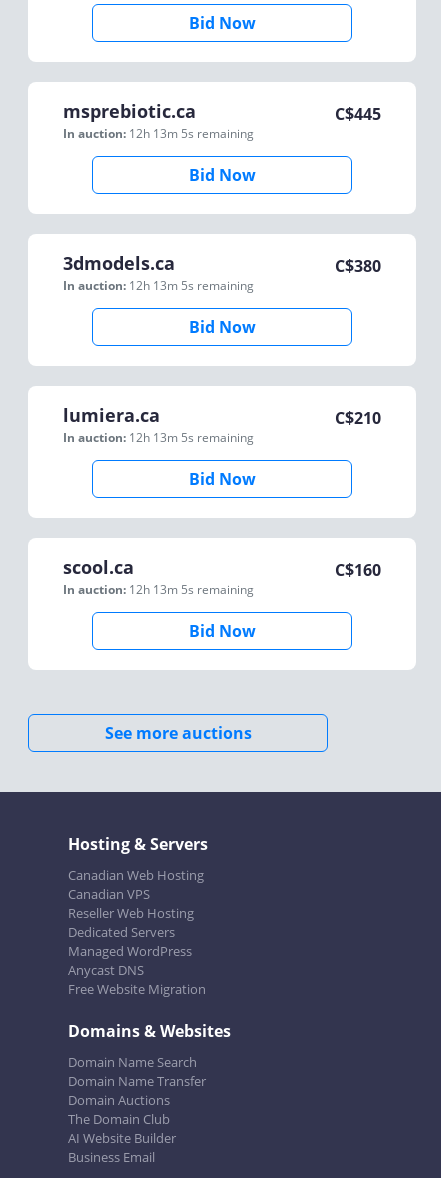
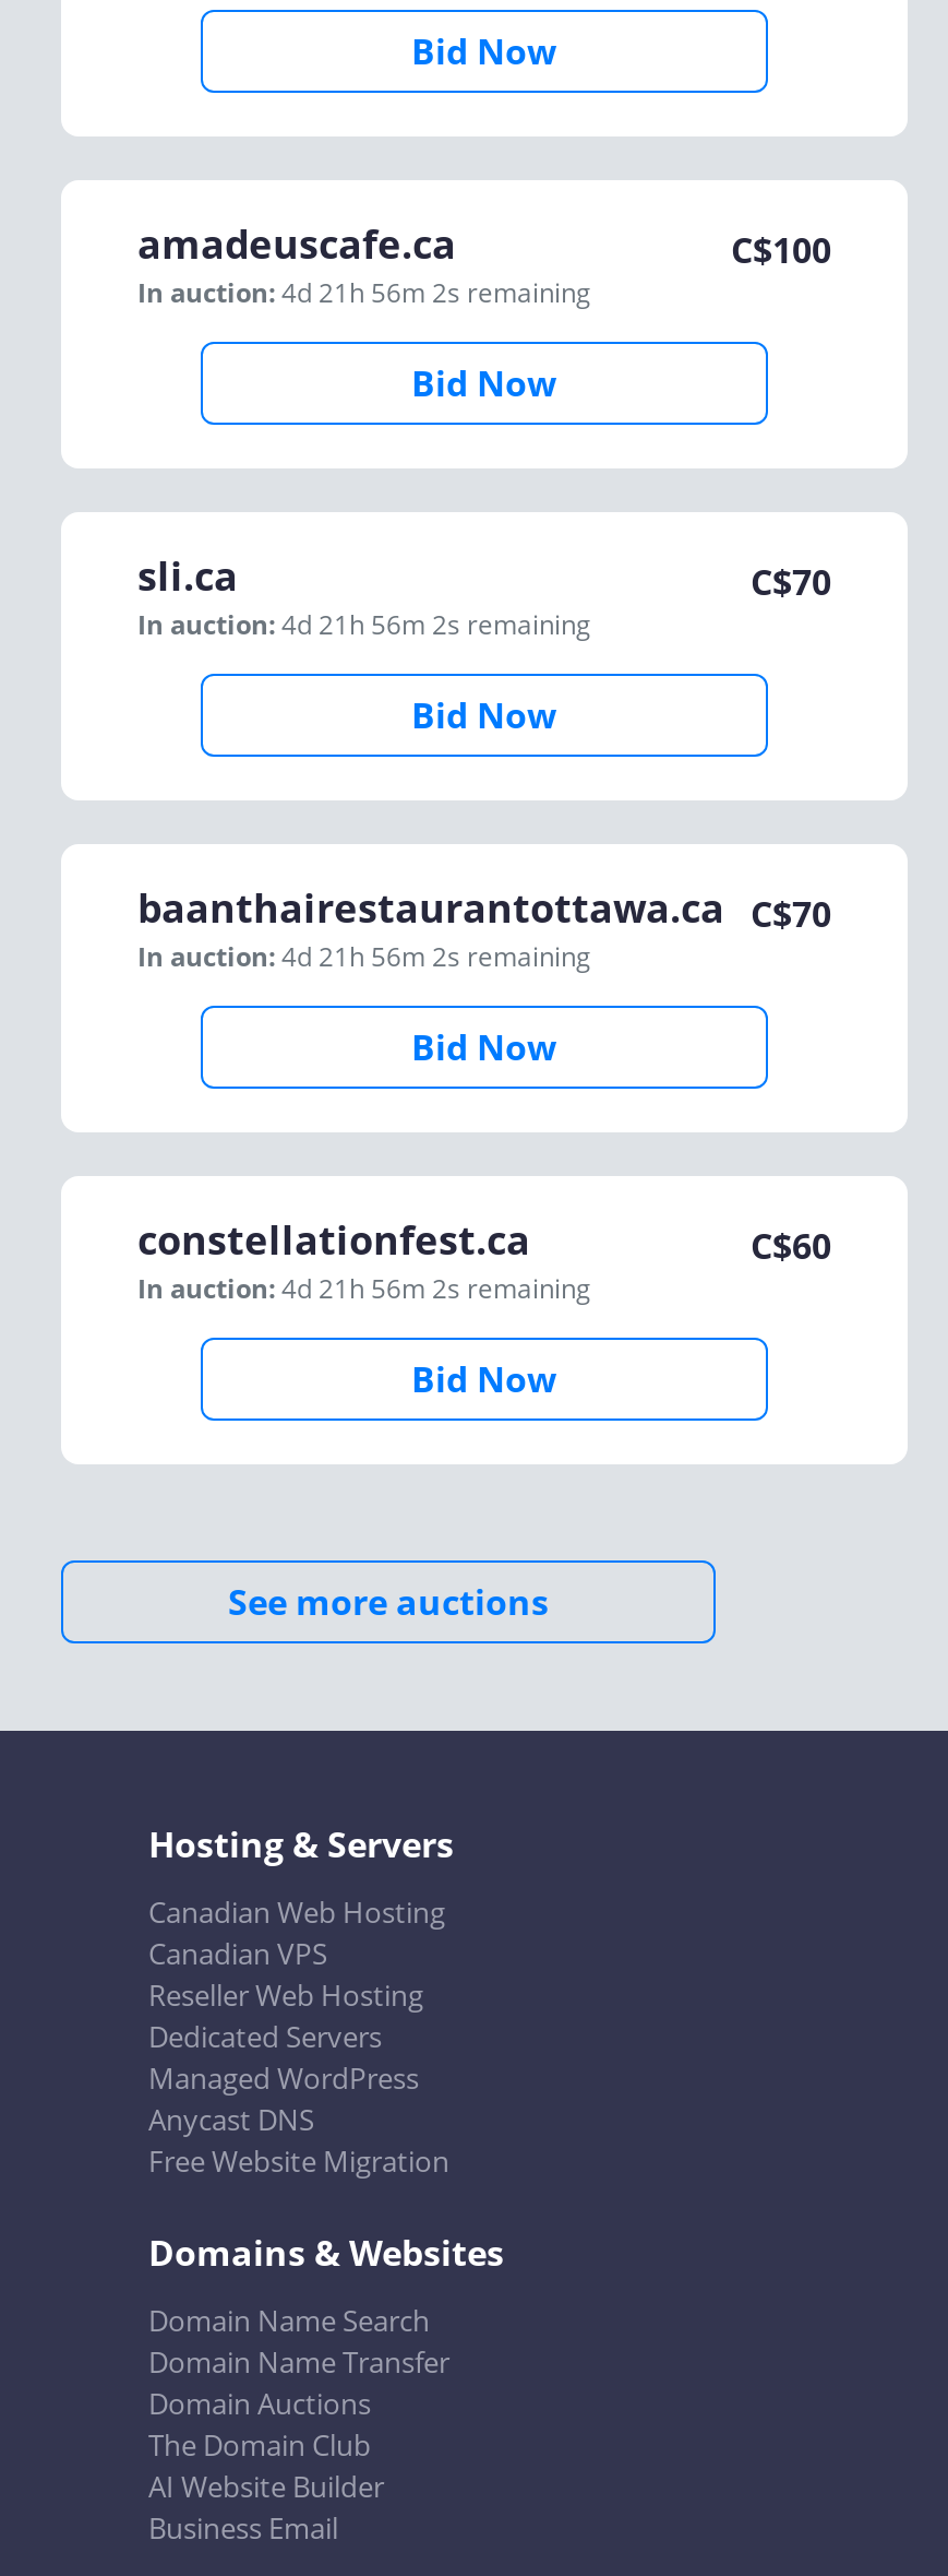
- msprebiotic.ca
- In auction: 12h 13m 5s remaining
+ amadeuscafe.ca
+ In auction: 4d 21h 56m 2s remaining

- C$445
+ C$100

- 3dmodels.ca
- In auction: 12h 13m 5s remaining
+ sli.ca
+ In auction: 4d 21h 56m 2s remaining

- C$380
+ C$70

- lumiera.ca
- In auction: 12h 13m 5s remaining
+ baanthairestaurantottawa.ca
+ In auction: 4d 21h 56m 2s remaining

- C$210
+ C$70

- scool.ca
- In auction: 12h 13m 5s remaining
+ constellationfest.ca
+ In auction: 4d 21h 56m 2s remaining

- C$160
+ C$60
